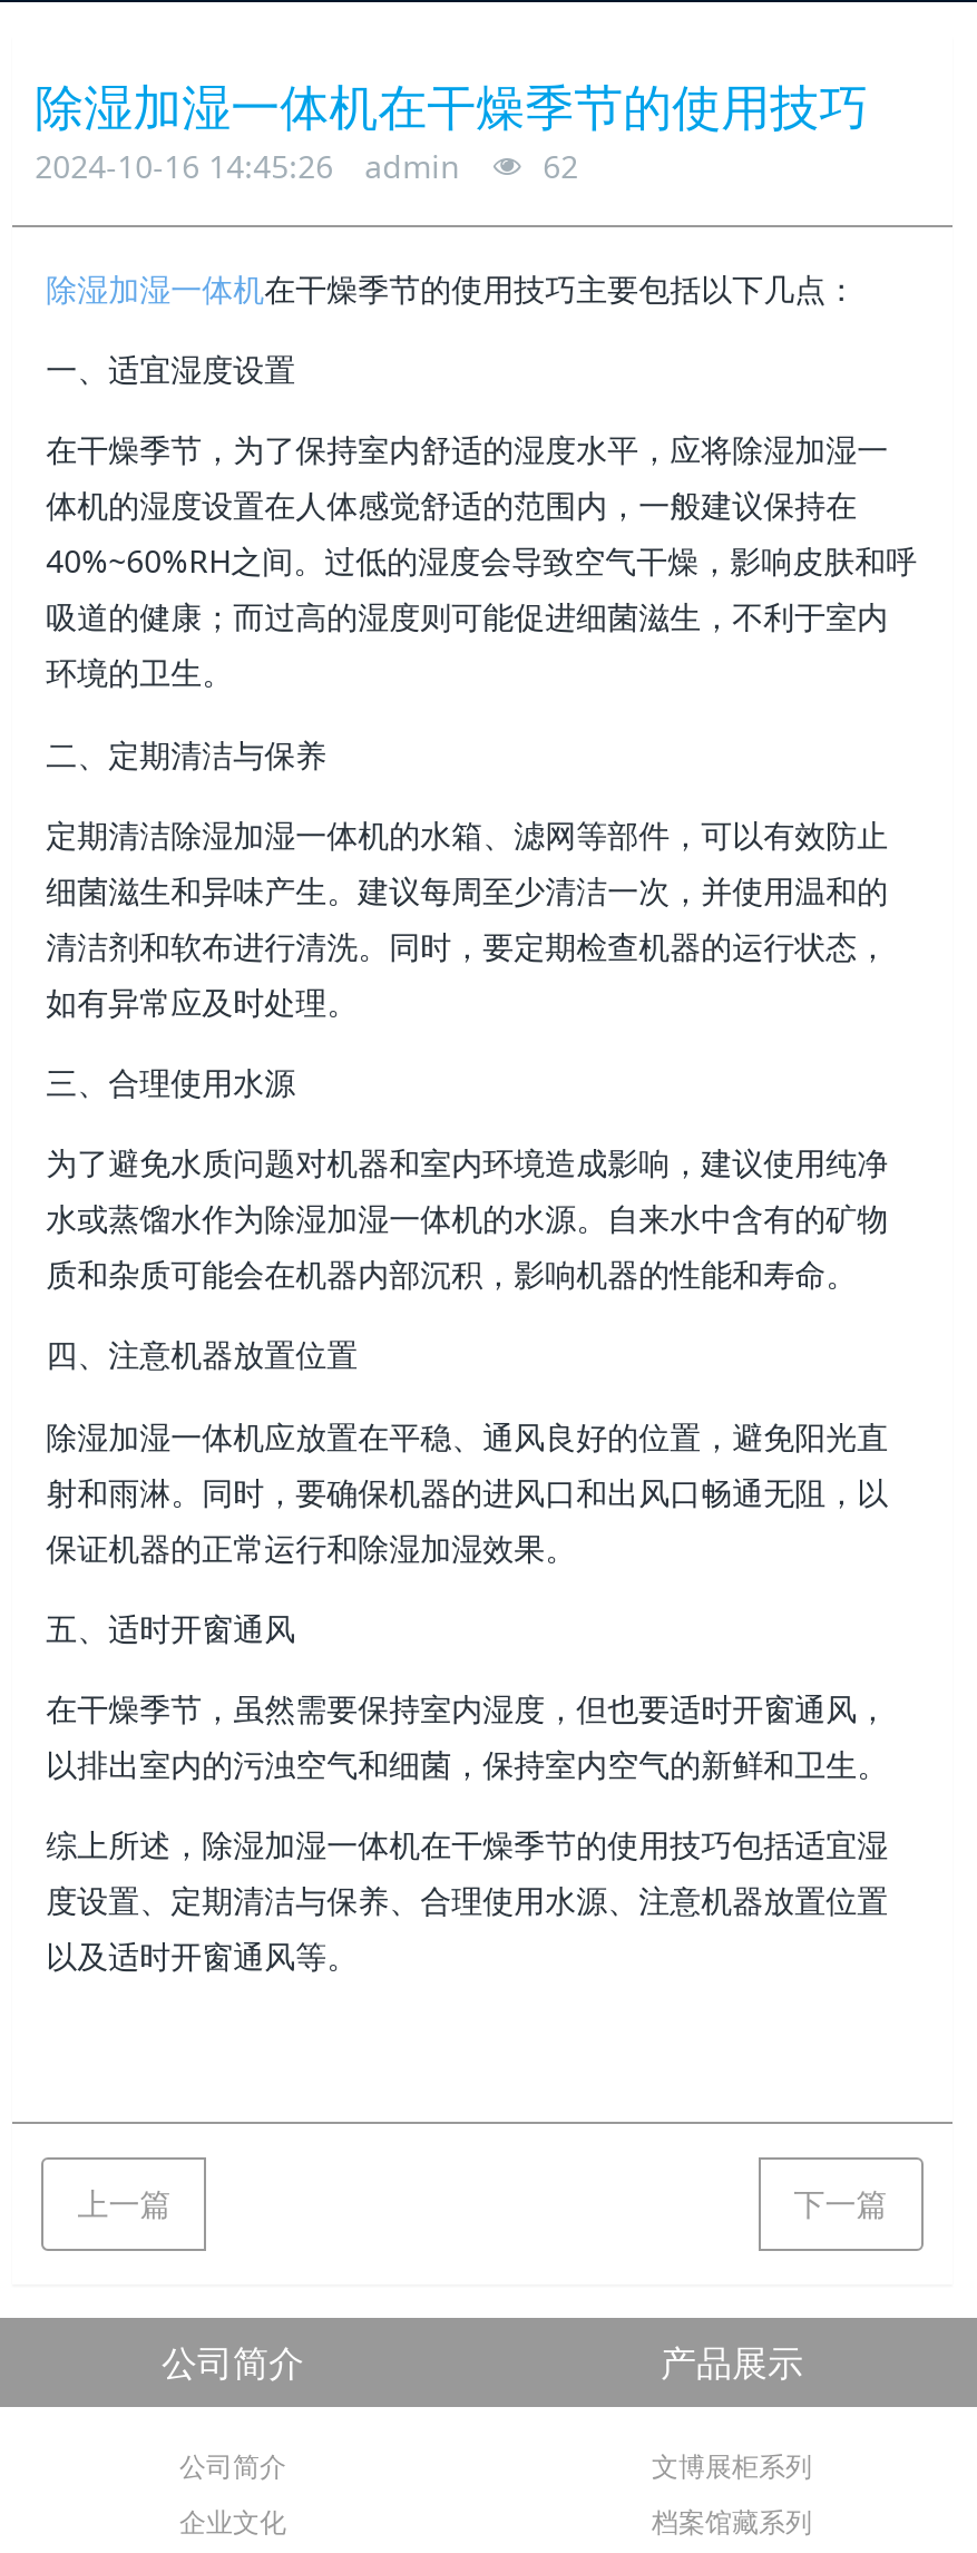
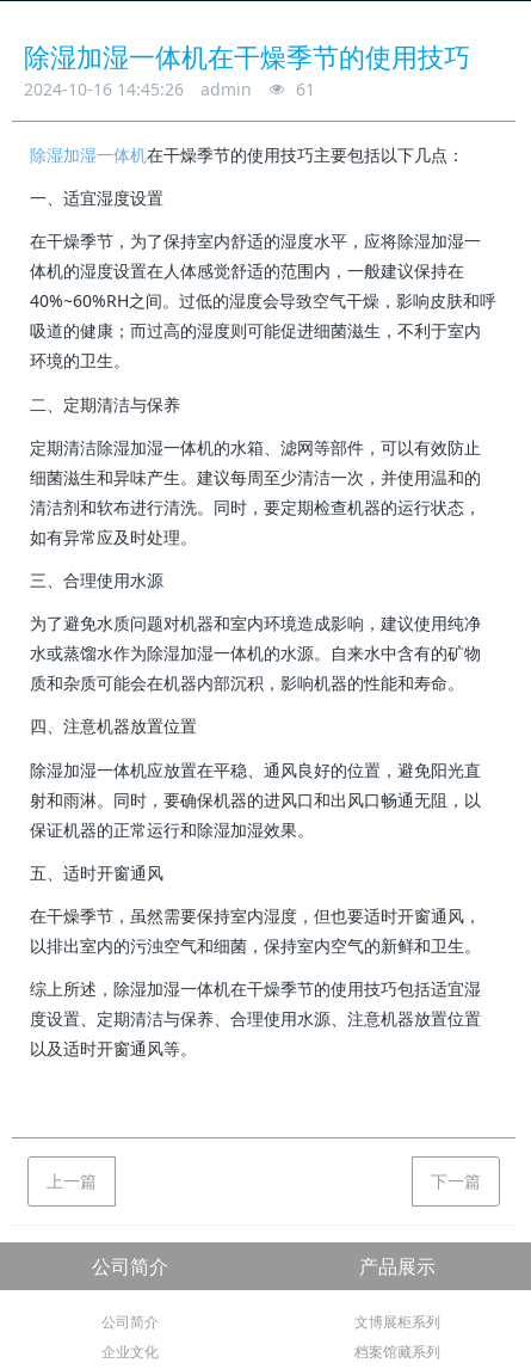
- 2024-10-16 14:45:26 admin 62
+ 2024-10-16 14:45:26 admin 61
